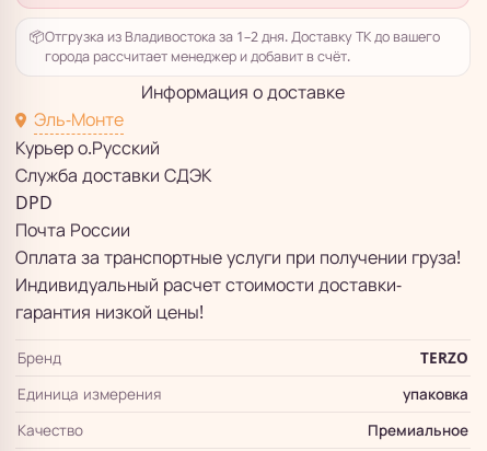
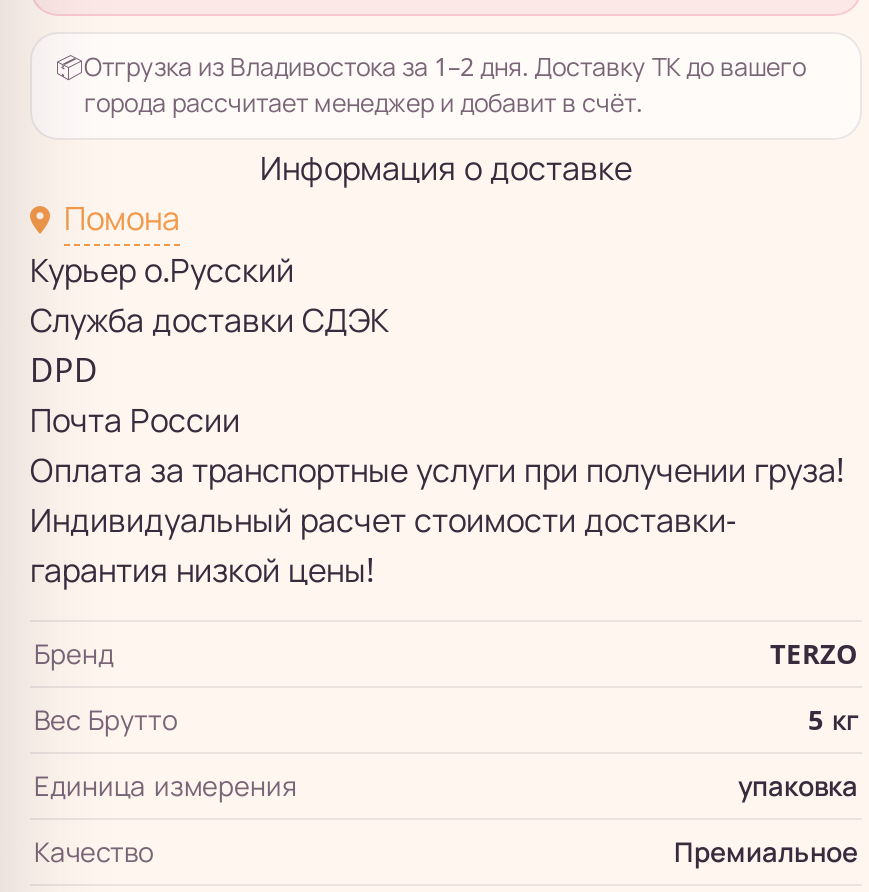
- Эль-Монте
+ Помона

+ Вес Брутто
+ 5 кг
